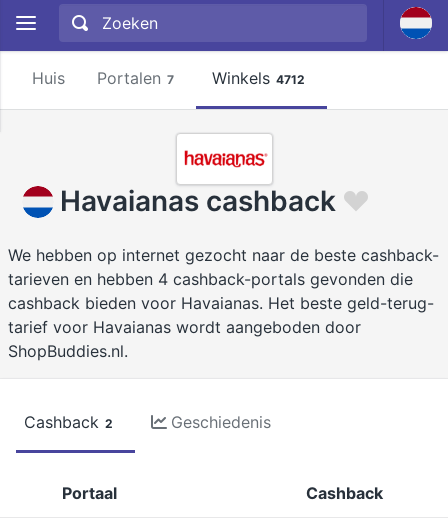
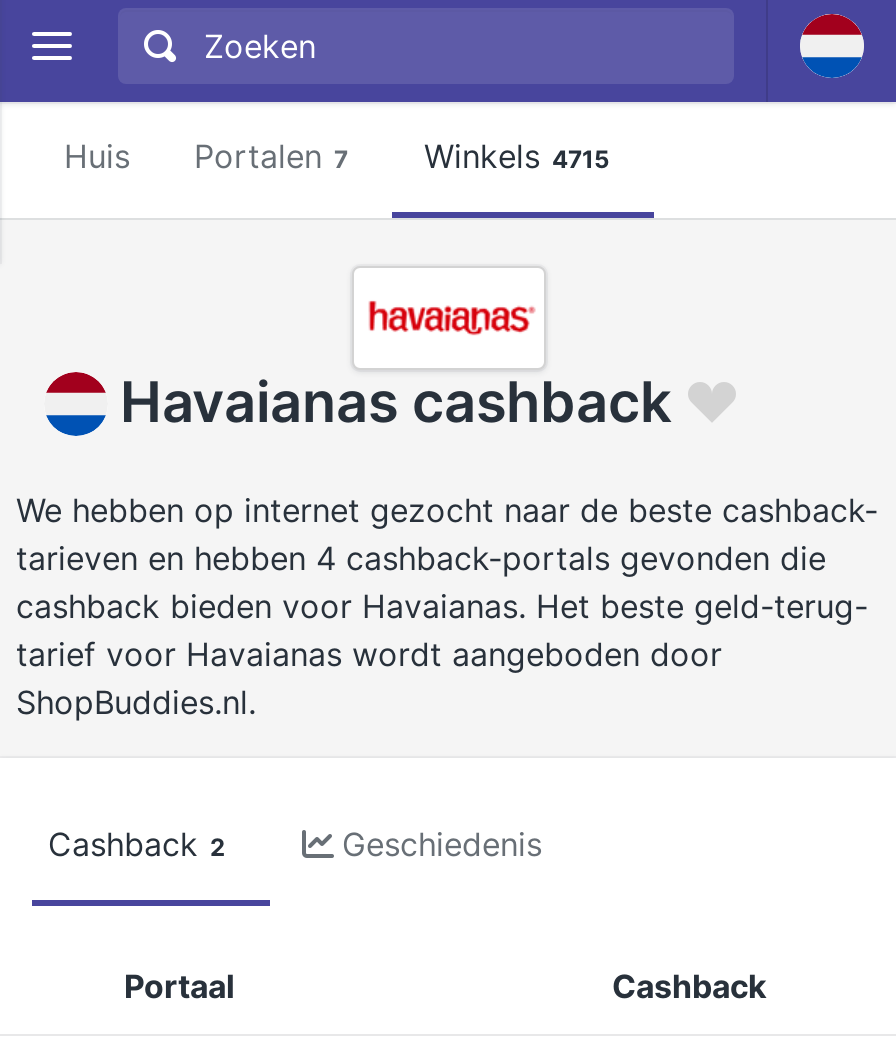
- Huis Portalen 7 Winkels 4712
+ Huis Portalen 7 Winkels 4715
